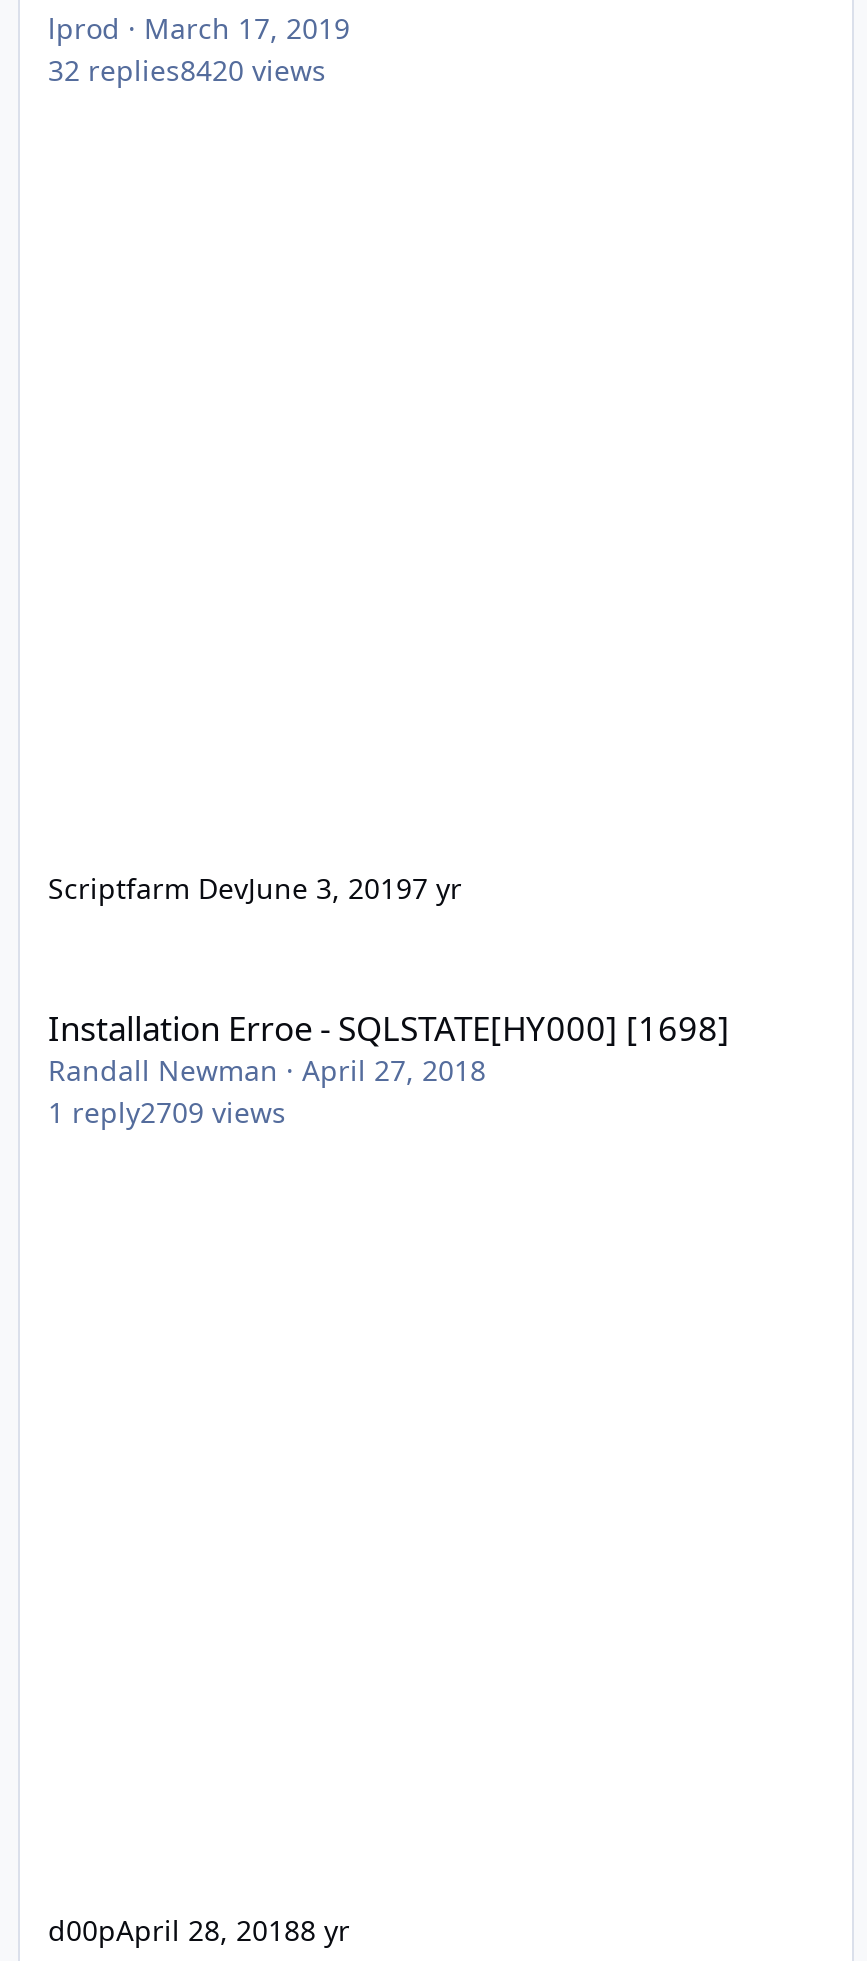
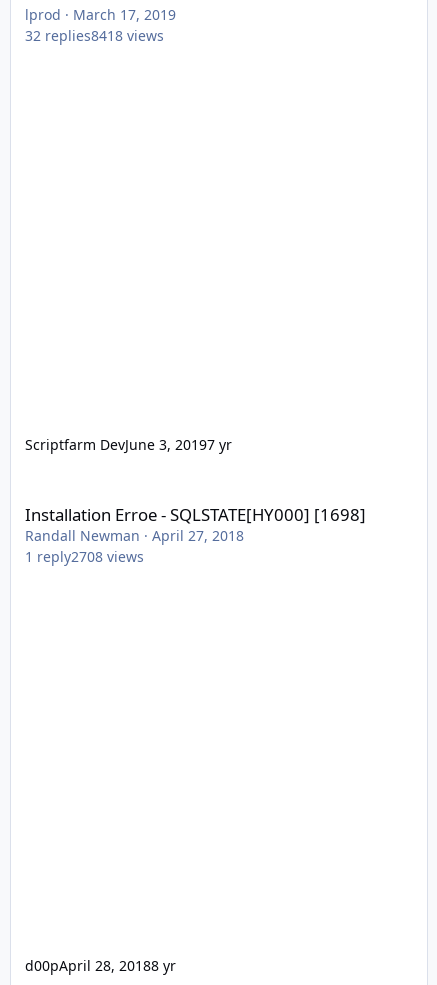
- 32 replies8420 views
+ 32 replies8418 views

- 1 reply2709 views
+ 1 reply2708 views
